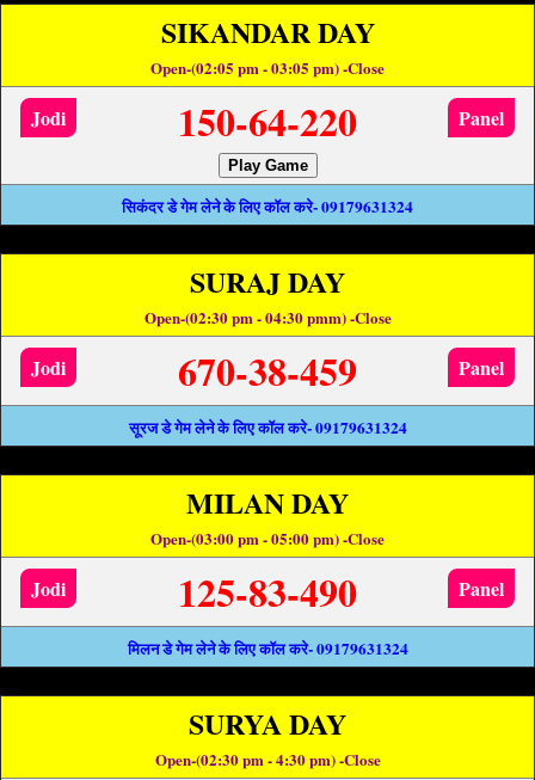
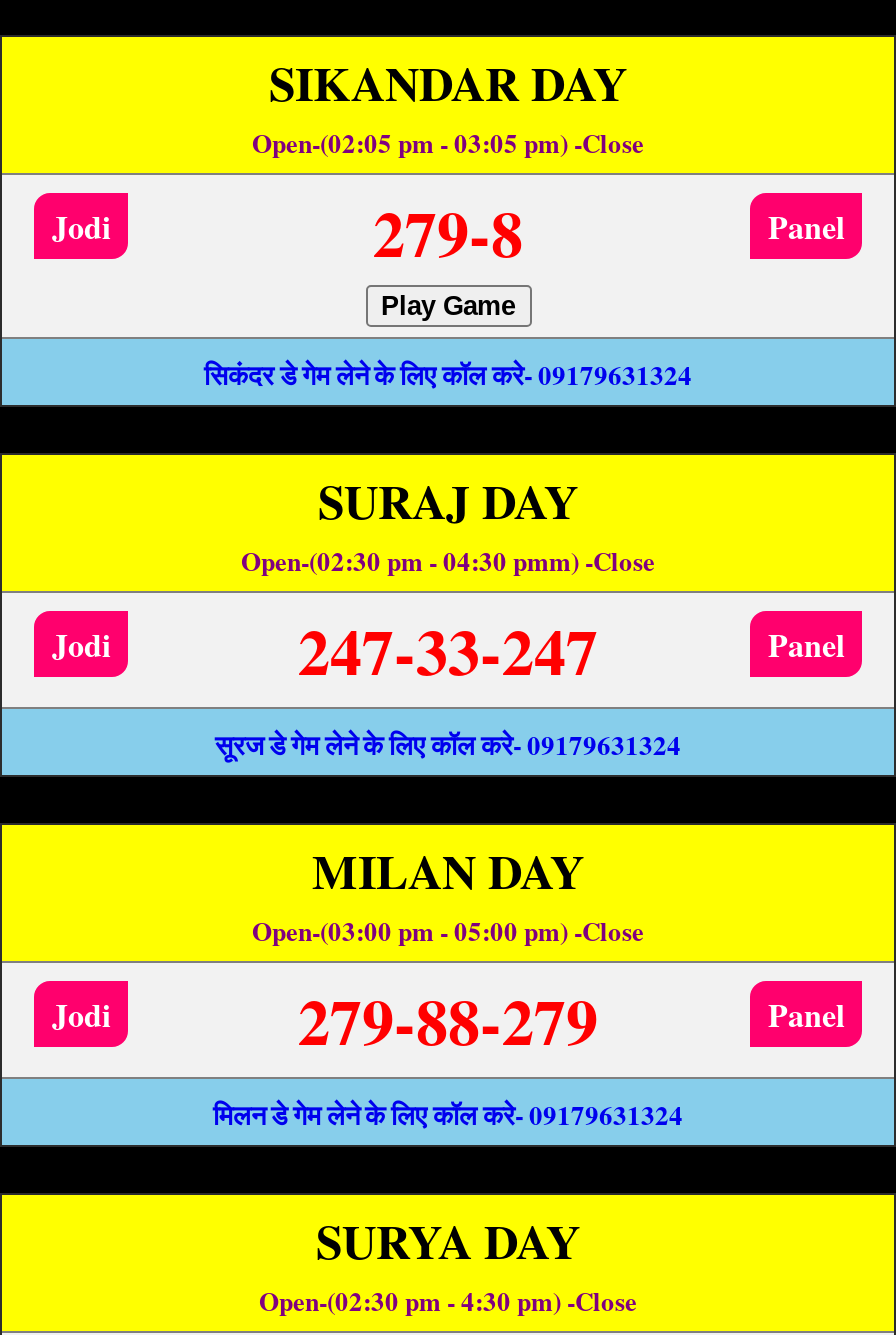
- 150-64-220
+ 279-8

- 670-38-459
+ 247-33-247

- 125-83-490
+ 279-88-279
